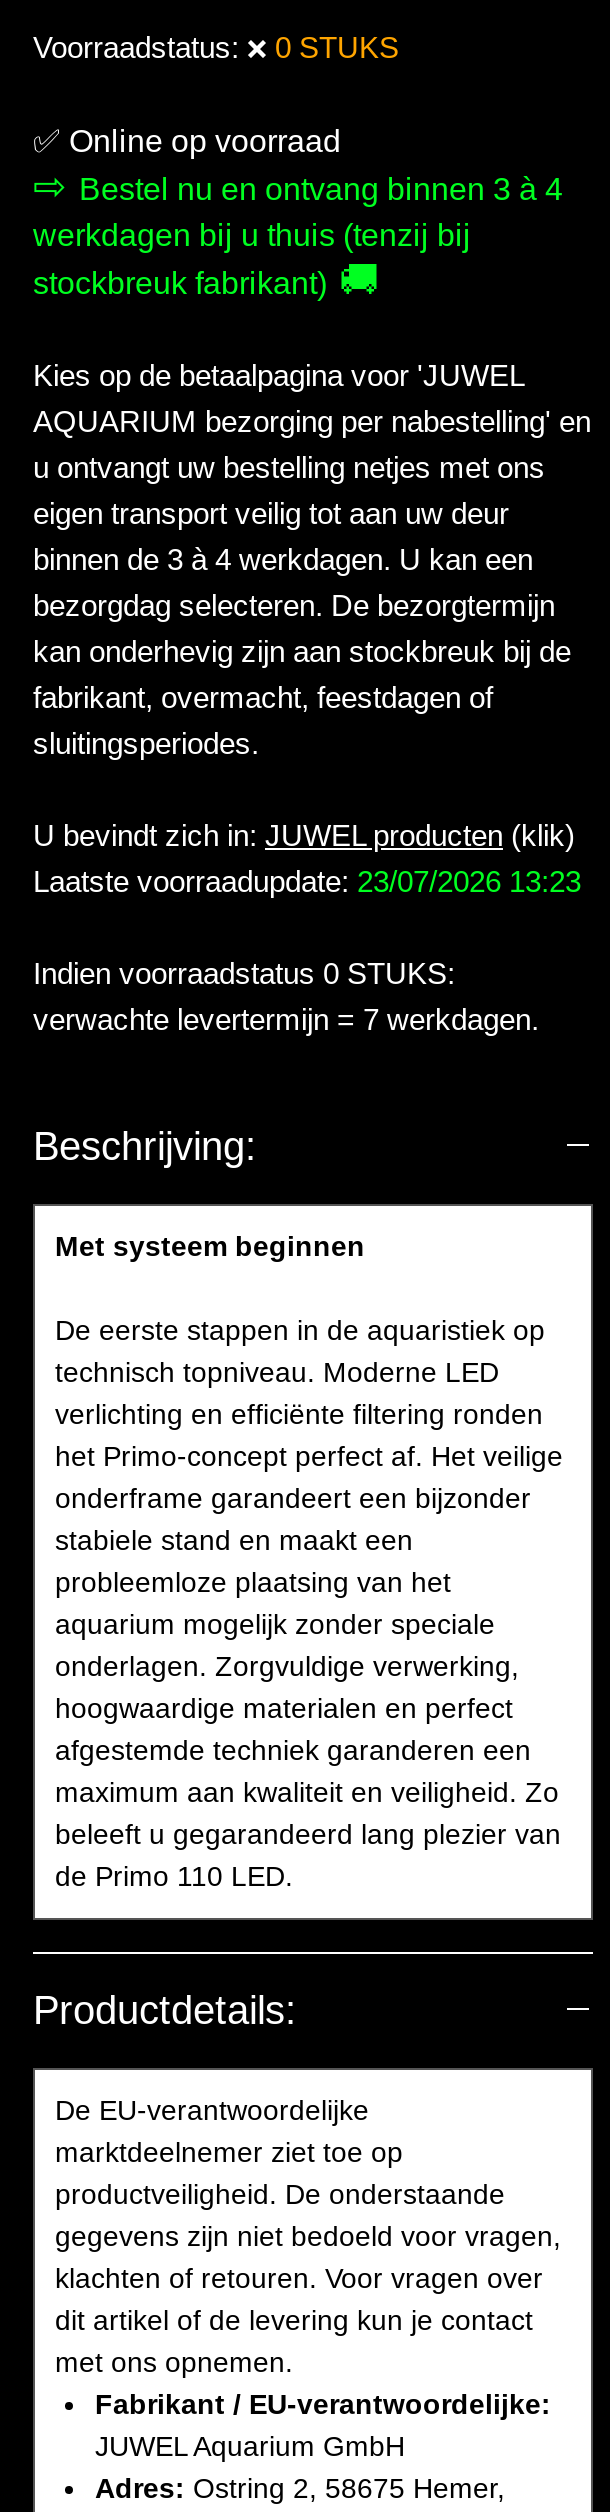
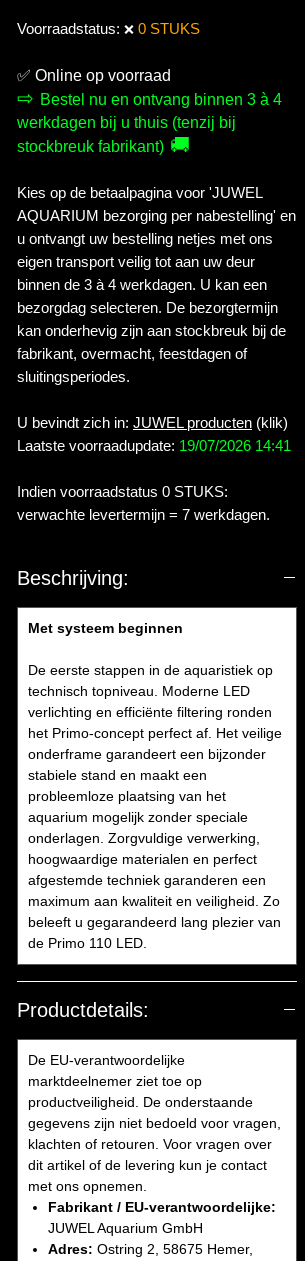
- Laatste voorraadupdate: 23/07/2026 13:23
+ Laatste voorraadupdate: 19/07/2026 14:41
